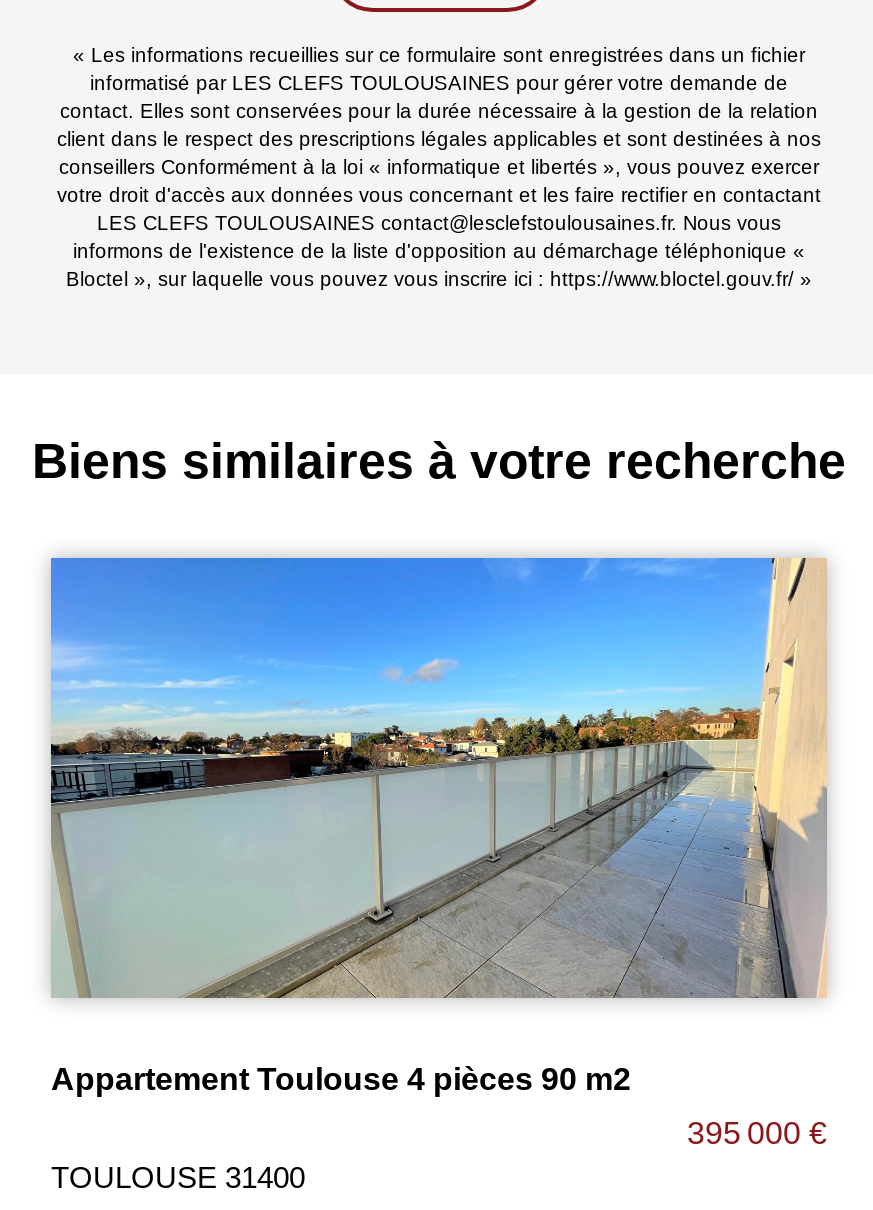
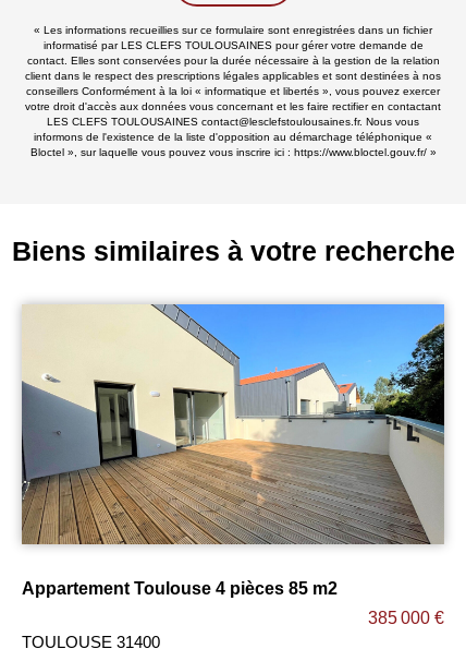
- [image]
- Appartement Toulouse 4 pièces 90 m2
+ [image]
+ Appartement Toulouse 4 pièces 85 m2

- 395 000 €
+ 385 000 €
